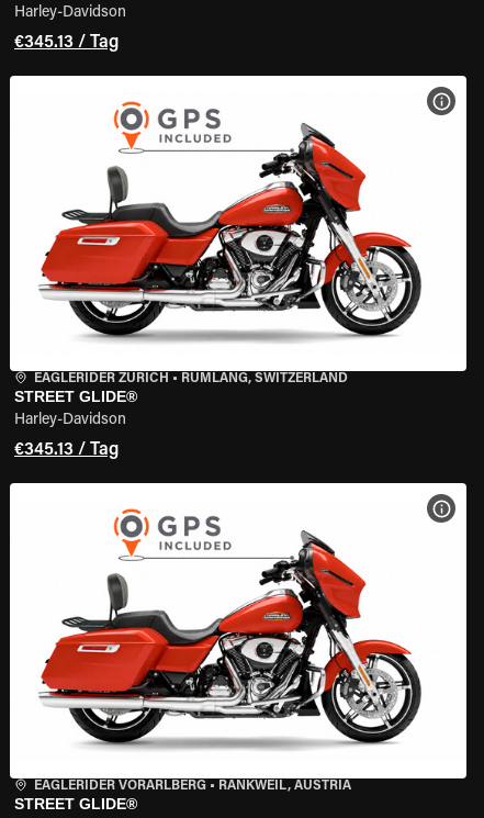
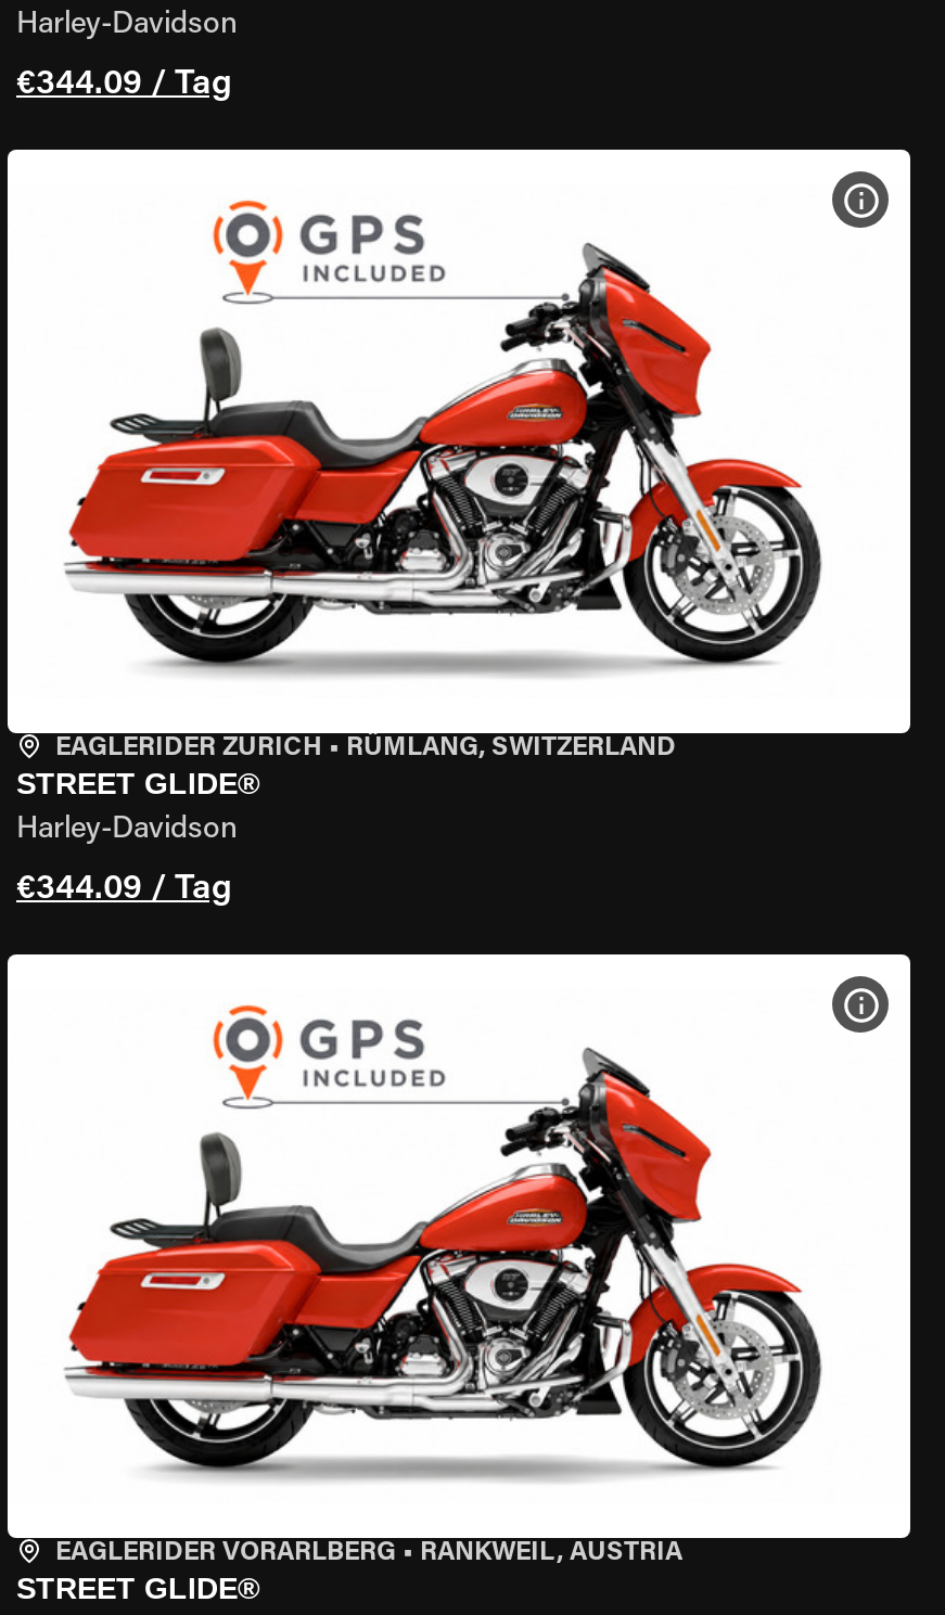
- €345.13 / Tag
+ €344.09 / Tag

- €345.13 / Tag
+ €344.09 / Tag
